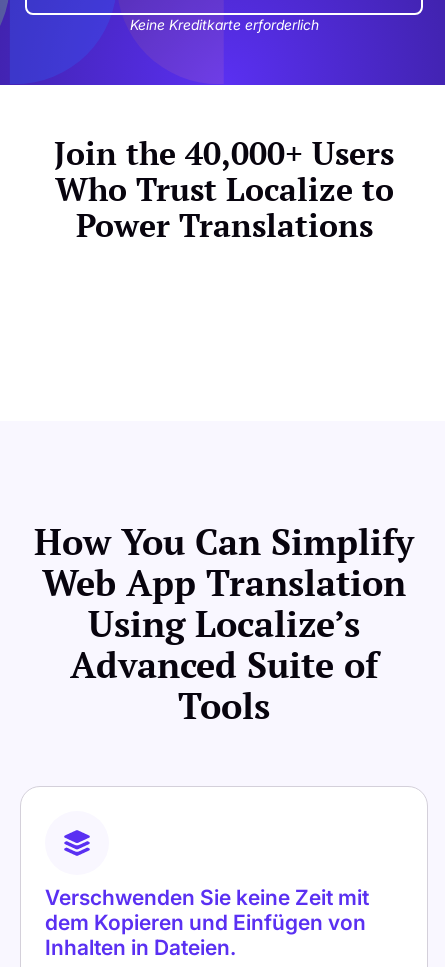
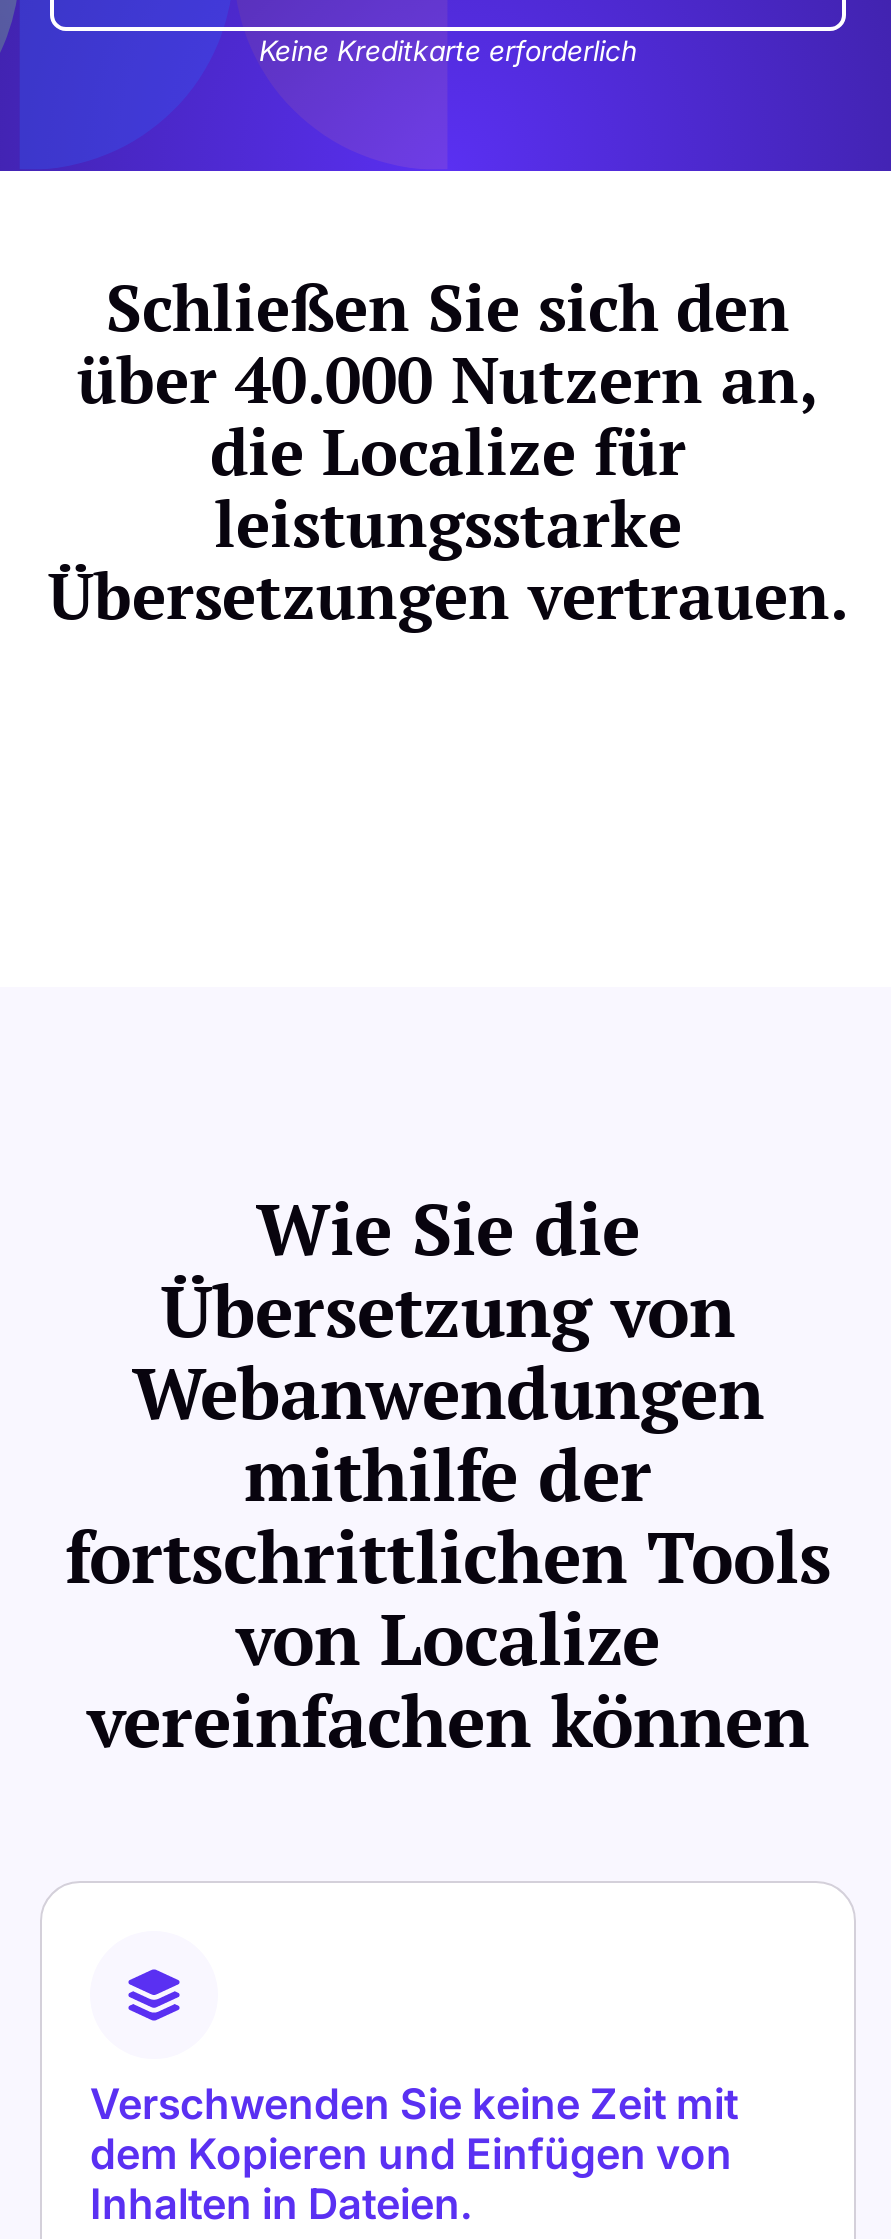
- Join the 40,000+ Users
- Who Trust Localize to
- Power Translations
+ Schließen Sie sich den
+ über 40.000 Nutzern an,
+ die Localize für
+ leistungsstarke
+ Übersetzungen vertrauen.

- How You Can Simplify
- Web App Translation
- Using Localize’s
- Advanced Suite of
- Tools
+ Wie Sie die
+ Übersetzung von
+ Webanwendungen
+ mithilfe der
+ fortschrittlichen Tools
+ von Localize
+ vereinfachen können
